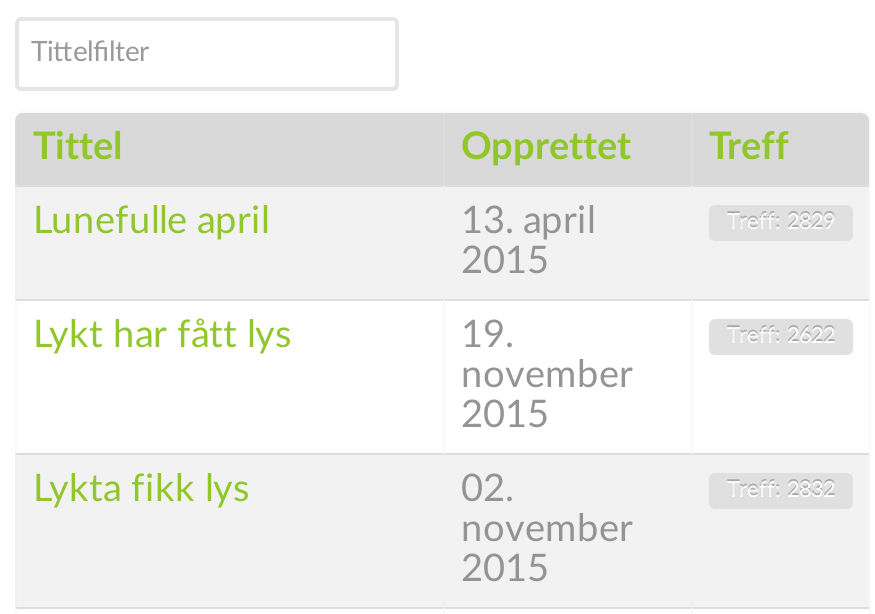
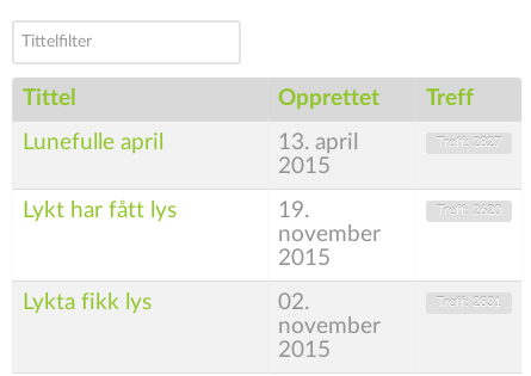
- Treff: 2829
+ Treff: 2827

- Treff: 2622
+ Treff: 2620

- Treff: 2832
+ Treff: 2831
